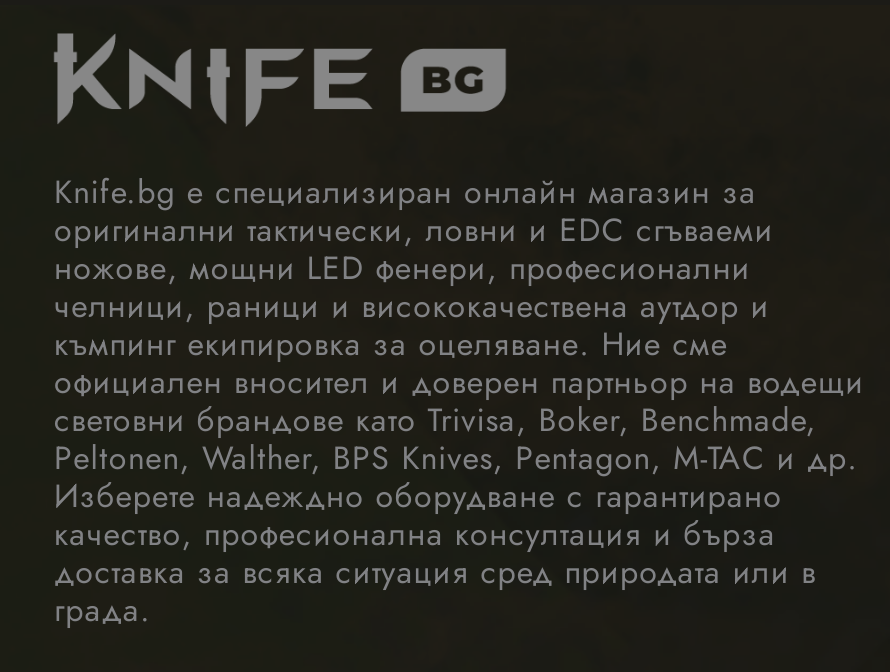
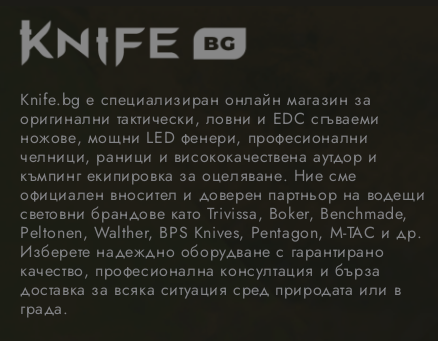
- световни брандове като Trivisa, Boker, Benchmade,
+ световни брандове като Trivissa, Boker, Benchmade,
